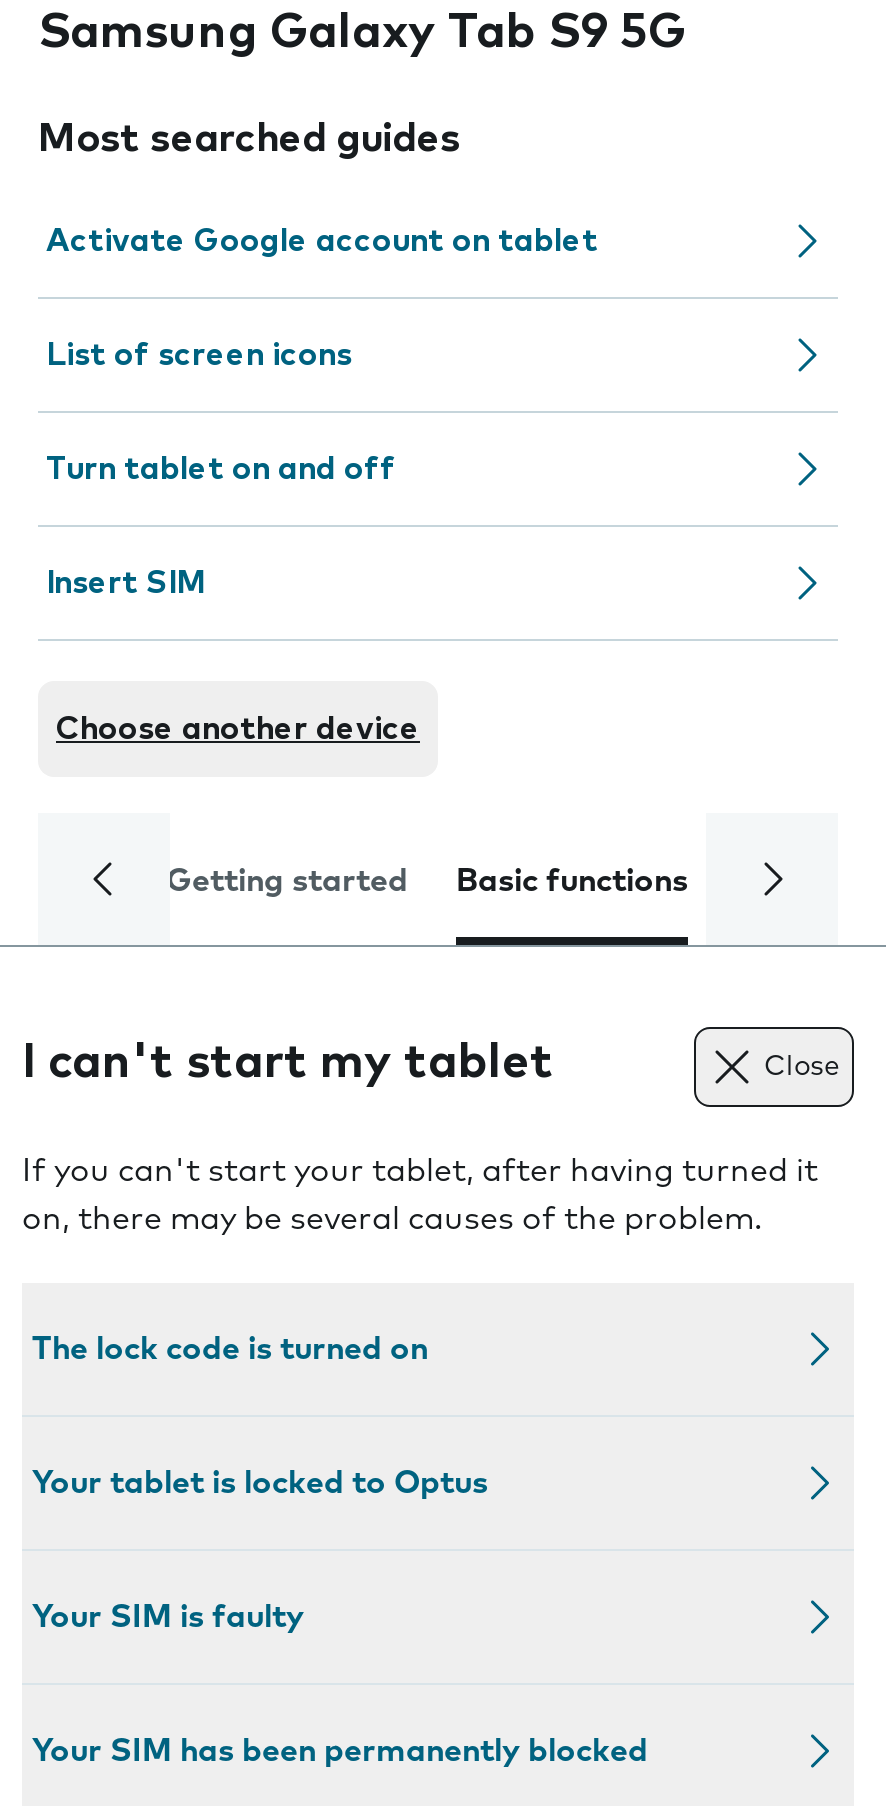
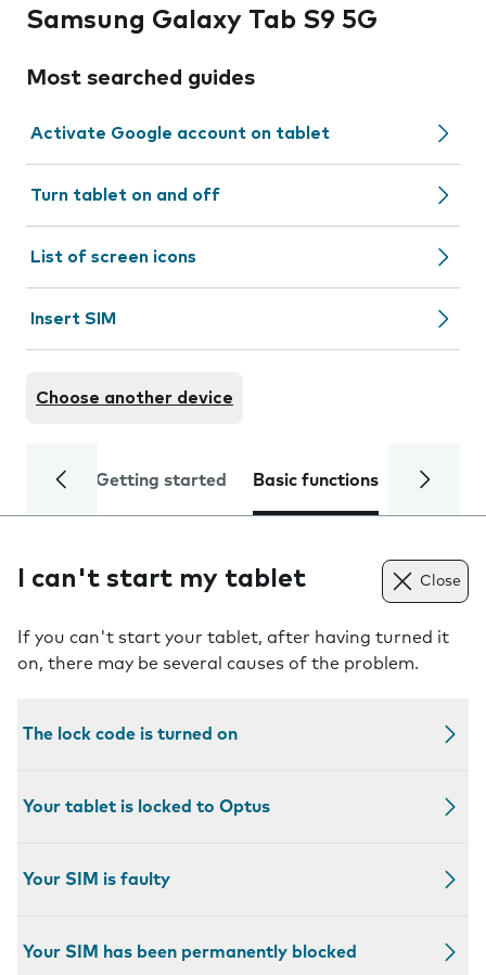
moved down: List of screen icons

moved up: Turn tablet on and off
